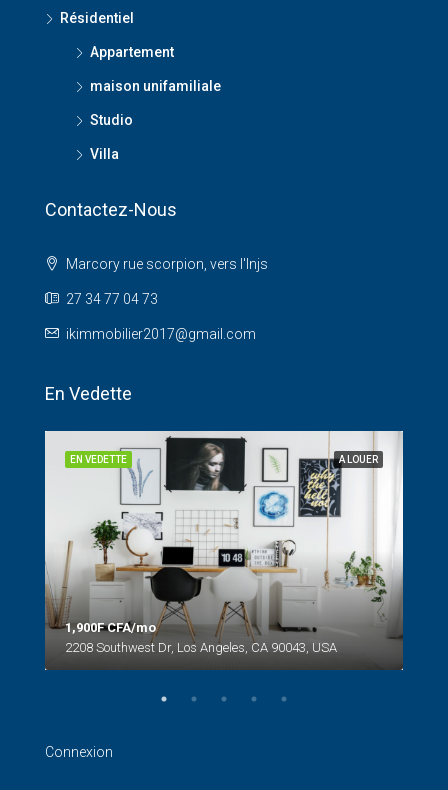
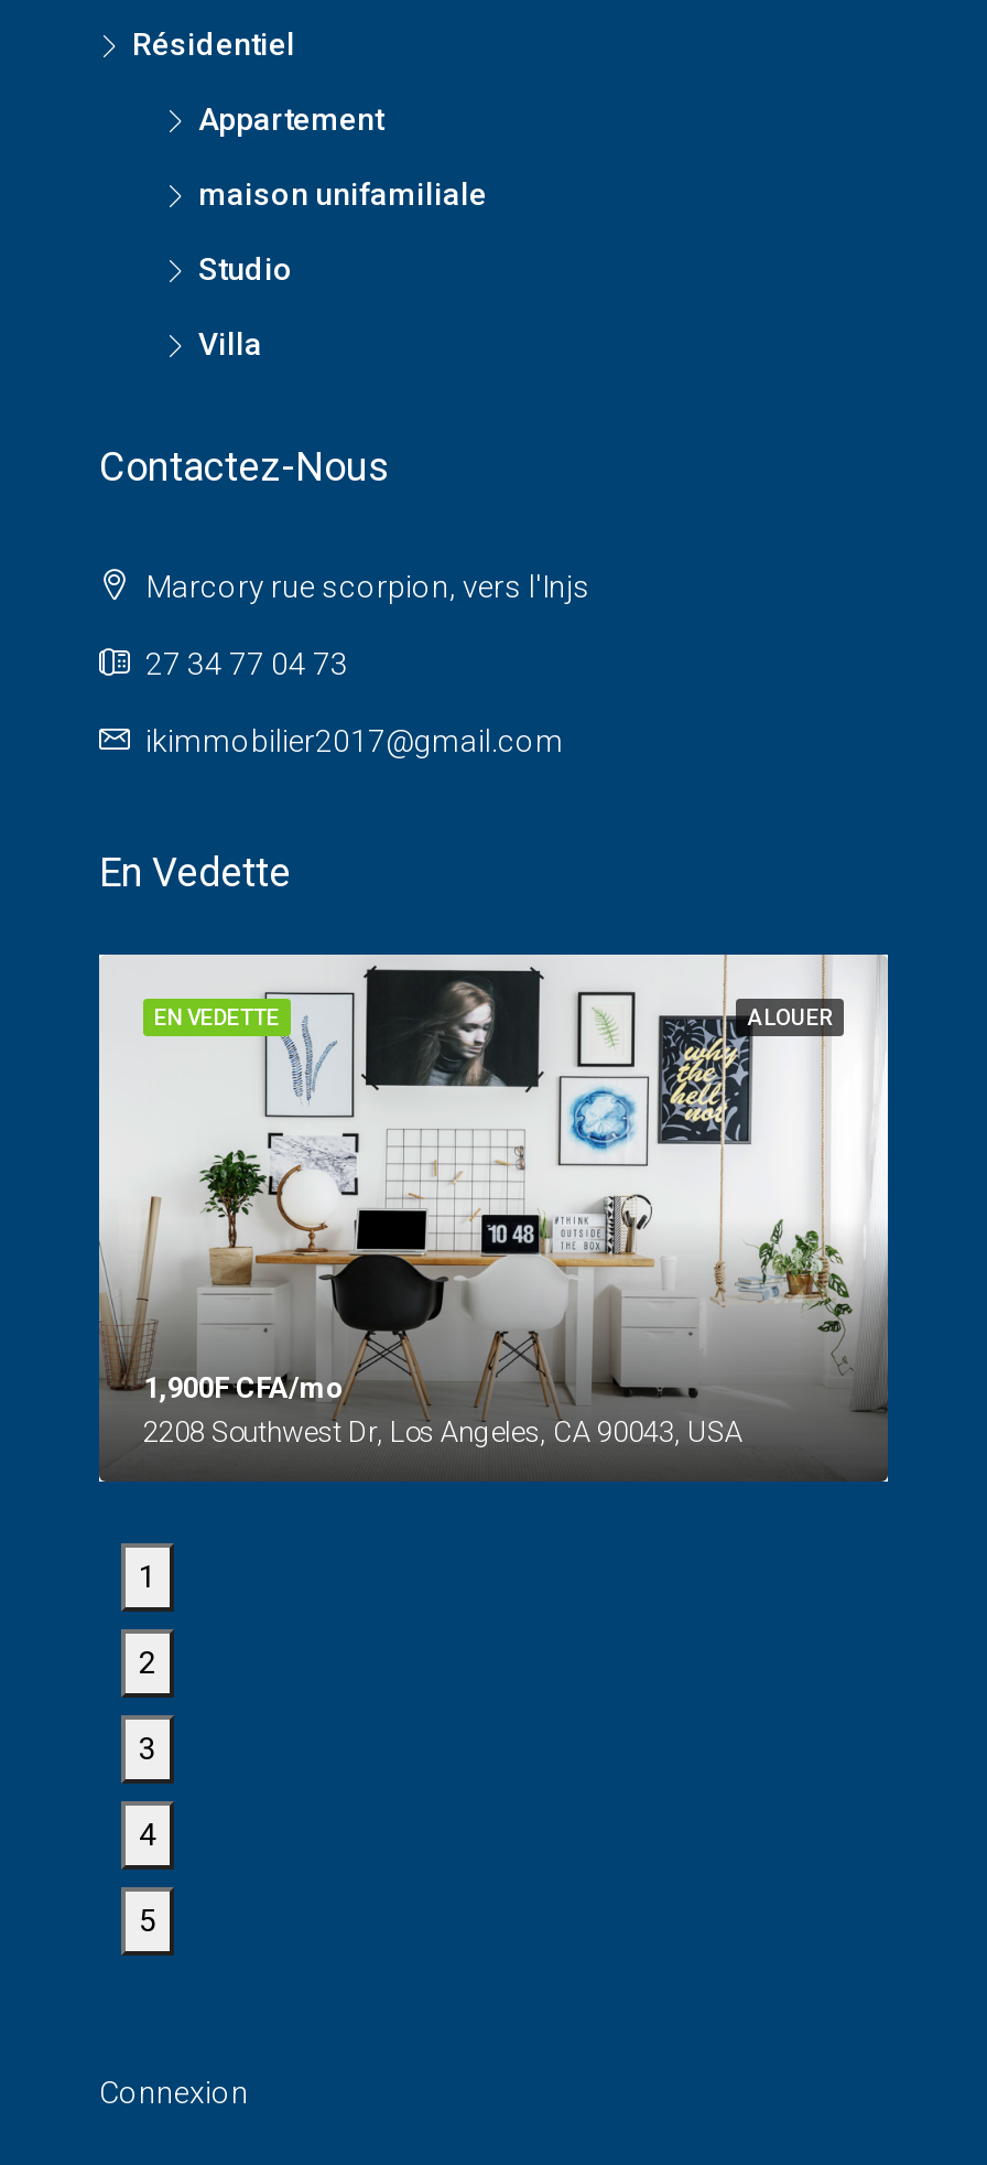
+ 1
+ 2
+ 3
+ 4
+ 5
